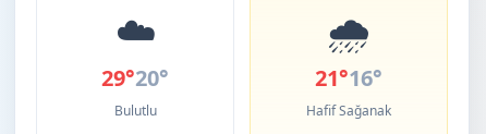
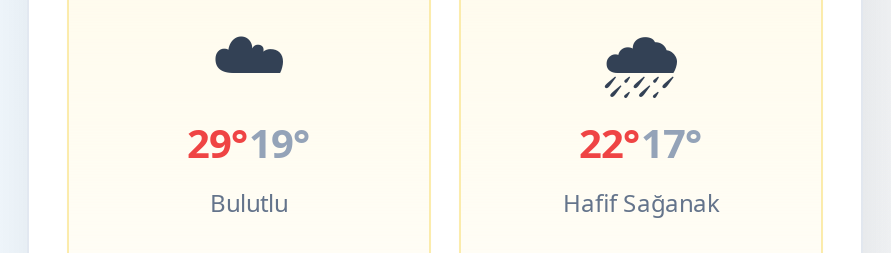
- 29°20°
+ 29°19°

- 21°16°
+ 22°17°
